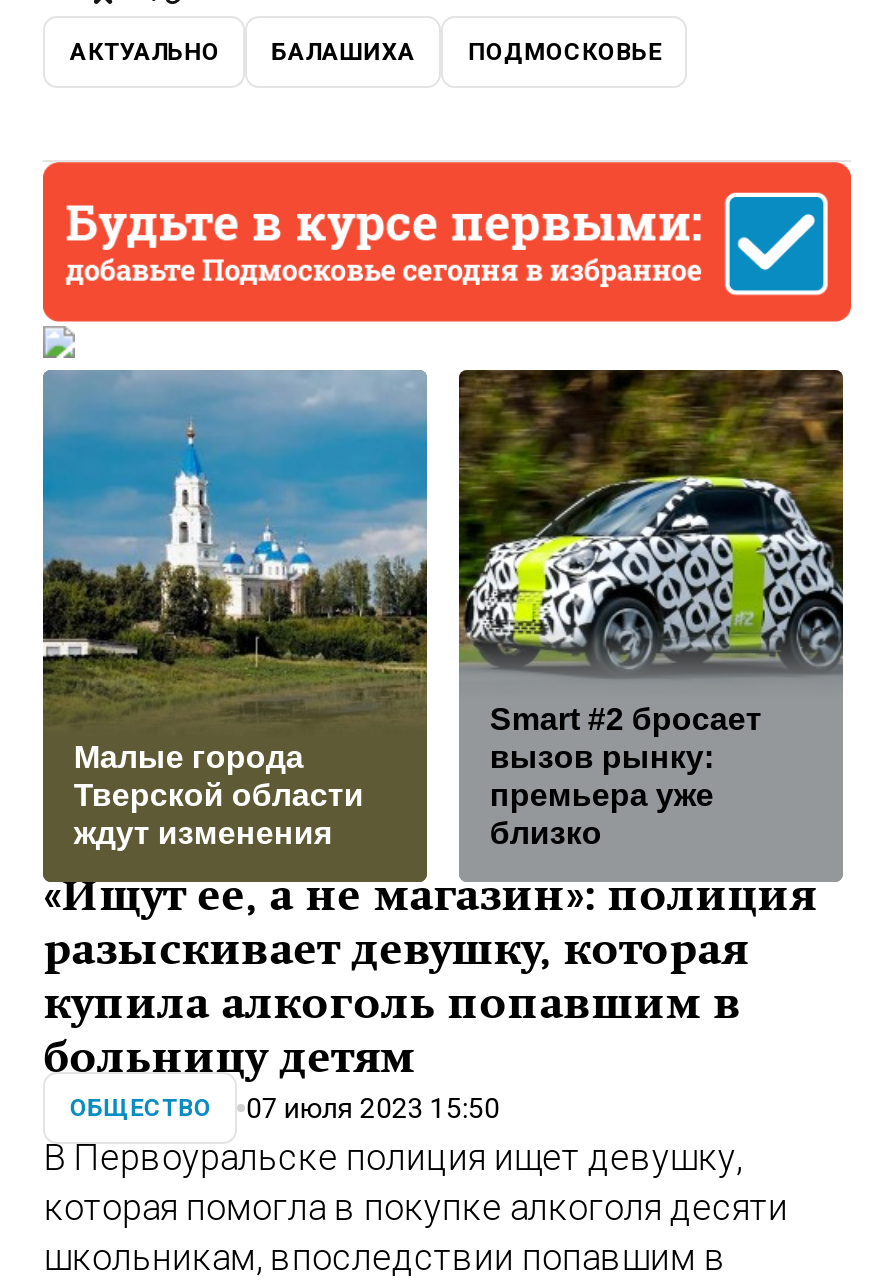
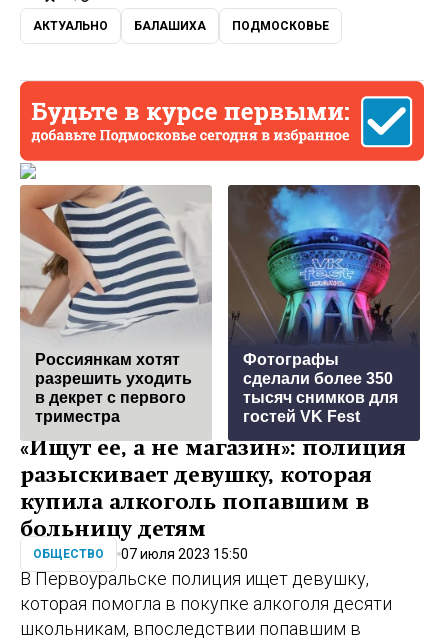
- [image]
- Малые города
- Тверской области
- ждут изменения
+ [image]
+ Россиянкам хотят
+ разрешить уходить
+ в декрет с первого
+ триместра

- [image]
- Smart #2 бросает
- вызов рынку:
- премьера уже
- близко
+ [image]
+ Фотографы
+ сделали более 350
+ тысяч снимков для
+ гостей VK Fest
